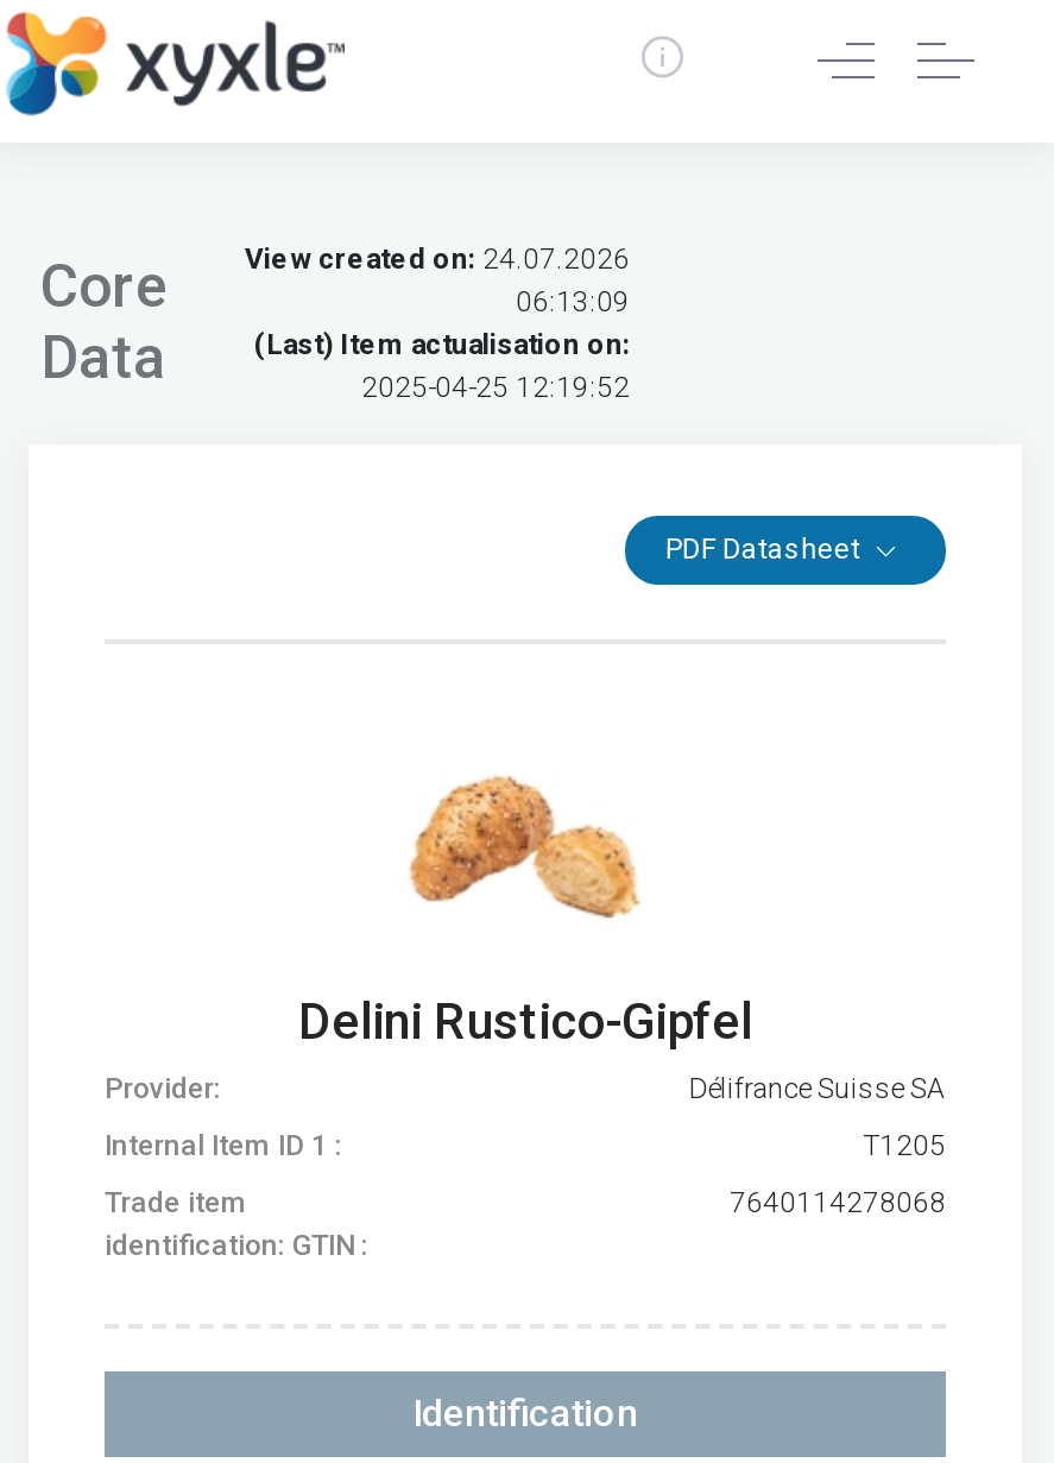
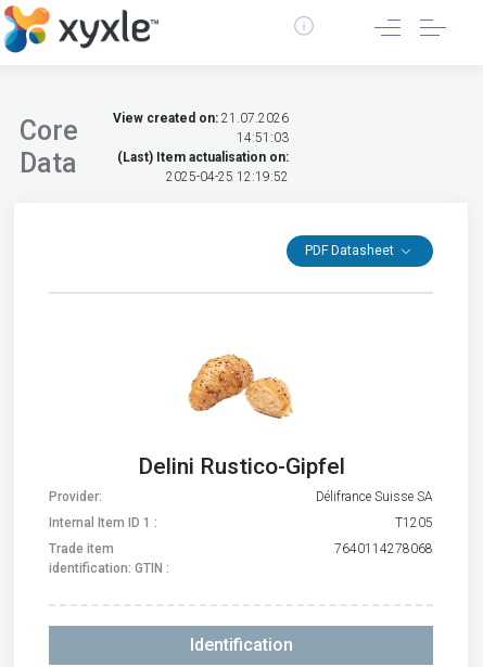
- View created on: 24.07.2026
+ View created on: 21.07.2026

- 06:13:09
+ 14:51:03
